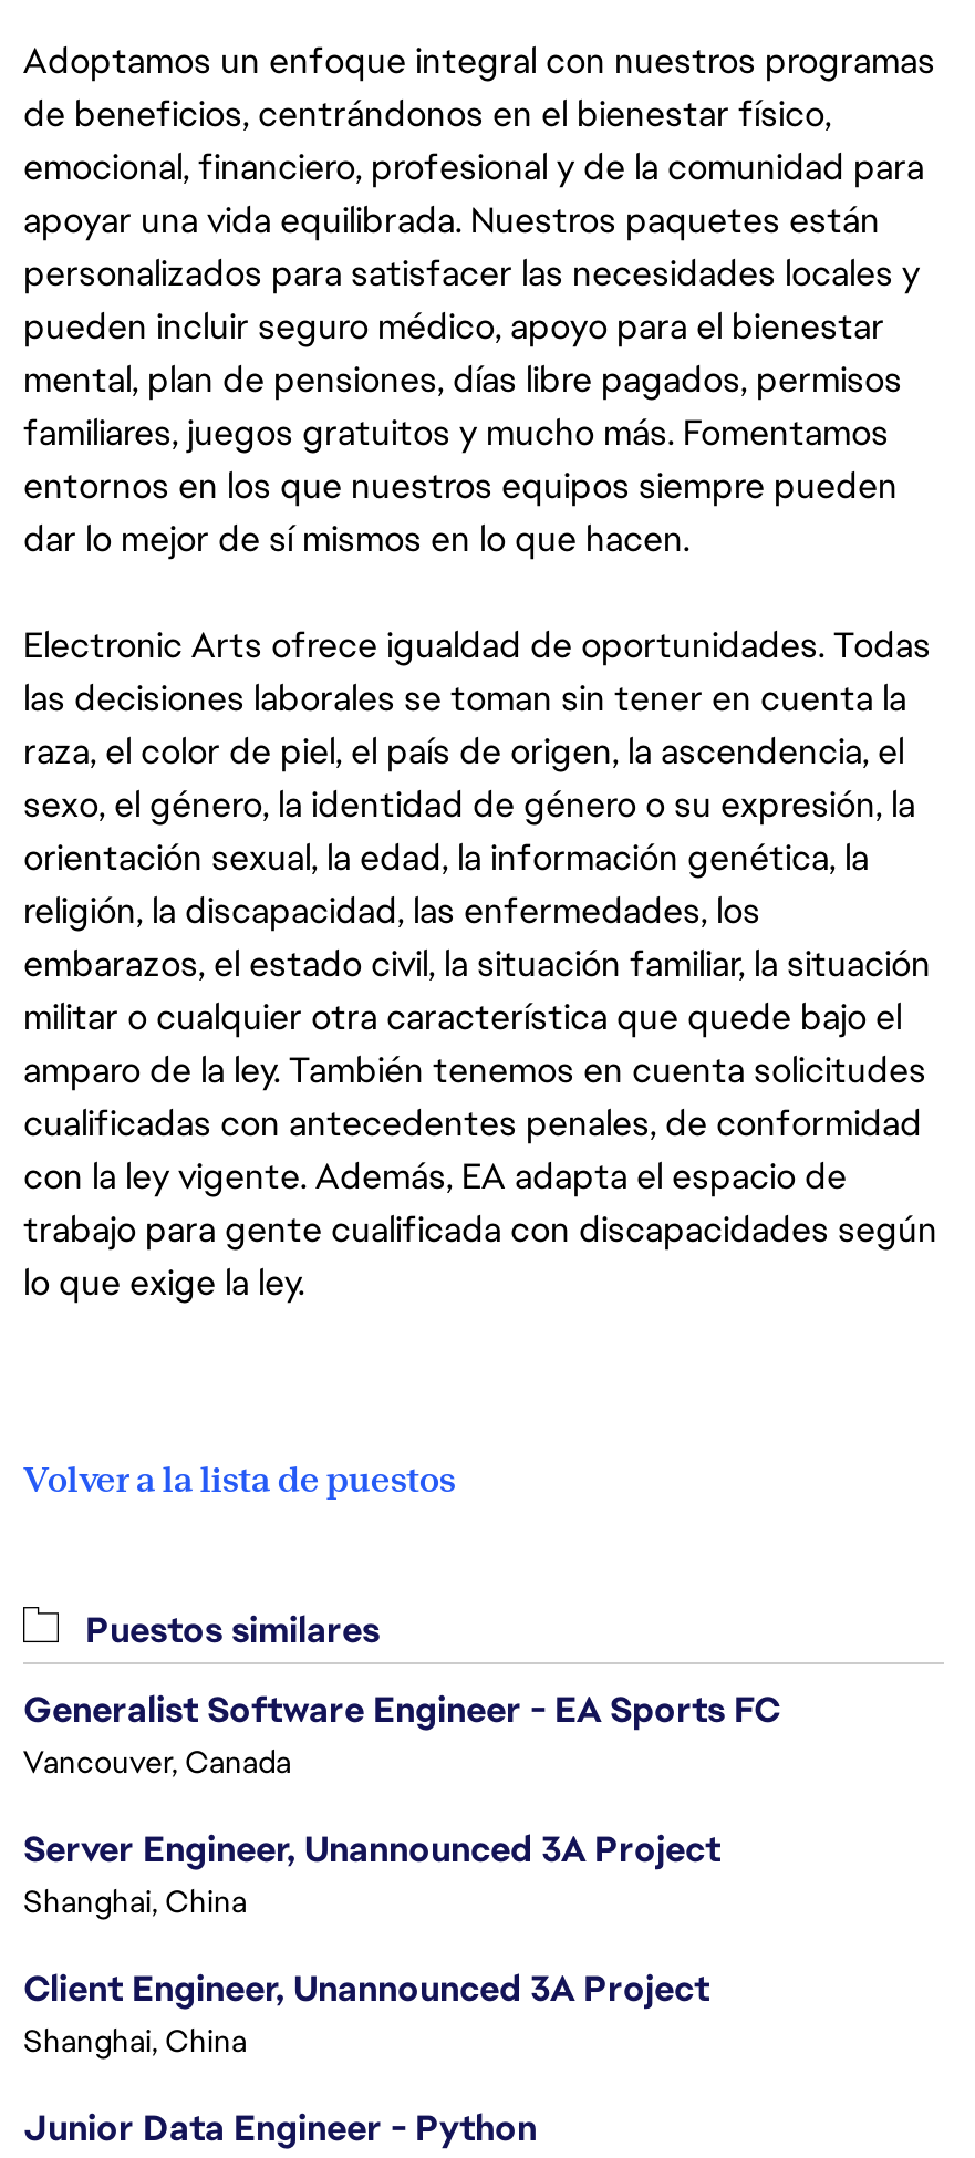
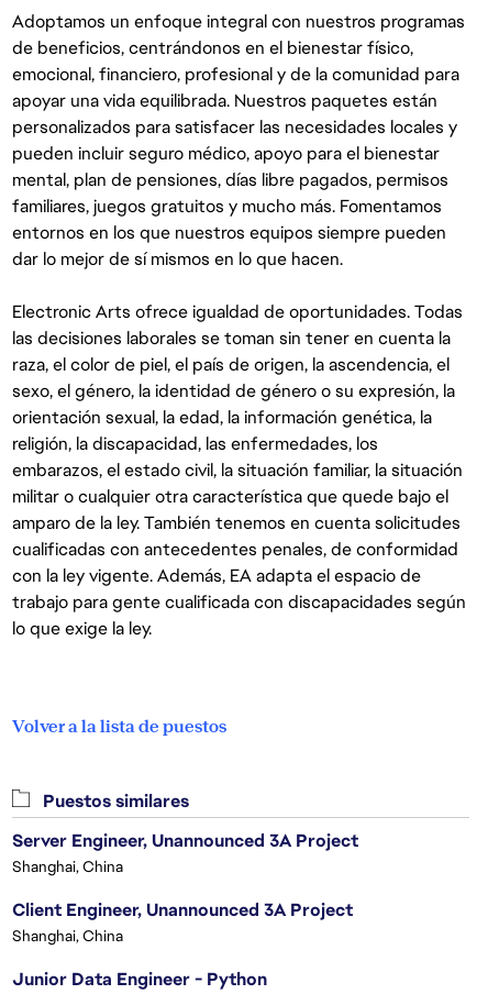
- Generalist Software Engineer - EA Sports FC
- Vancouver, Canada
